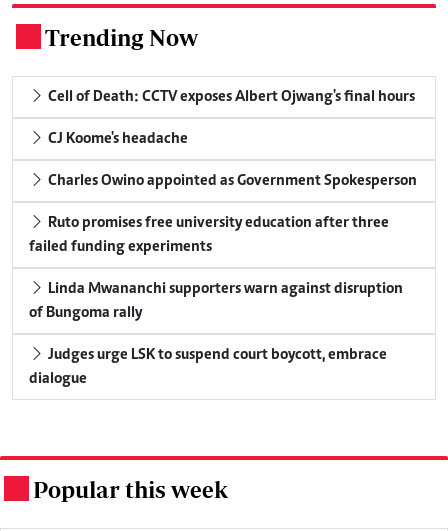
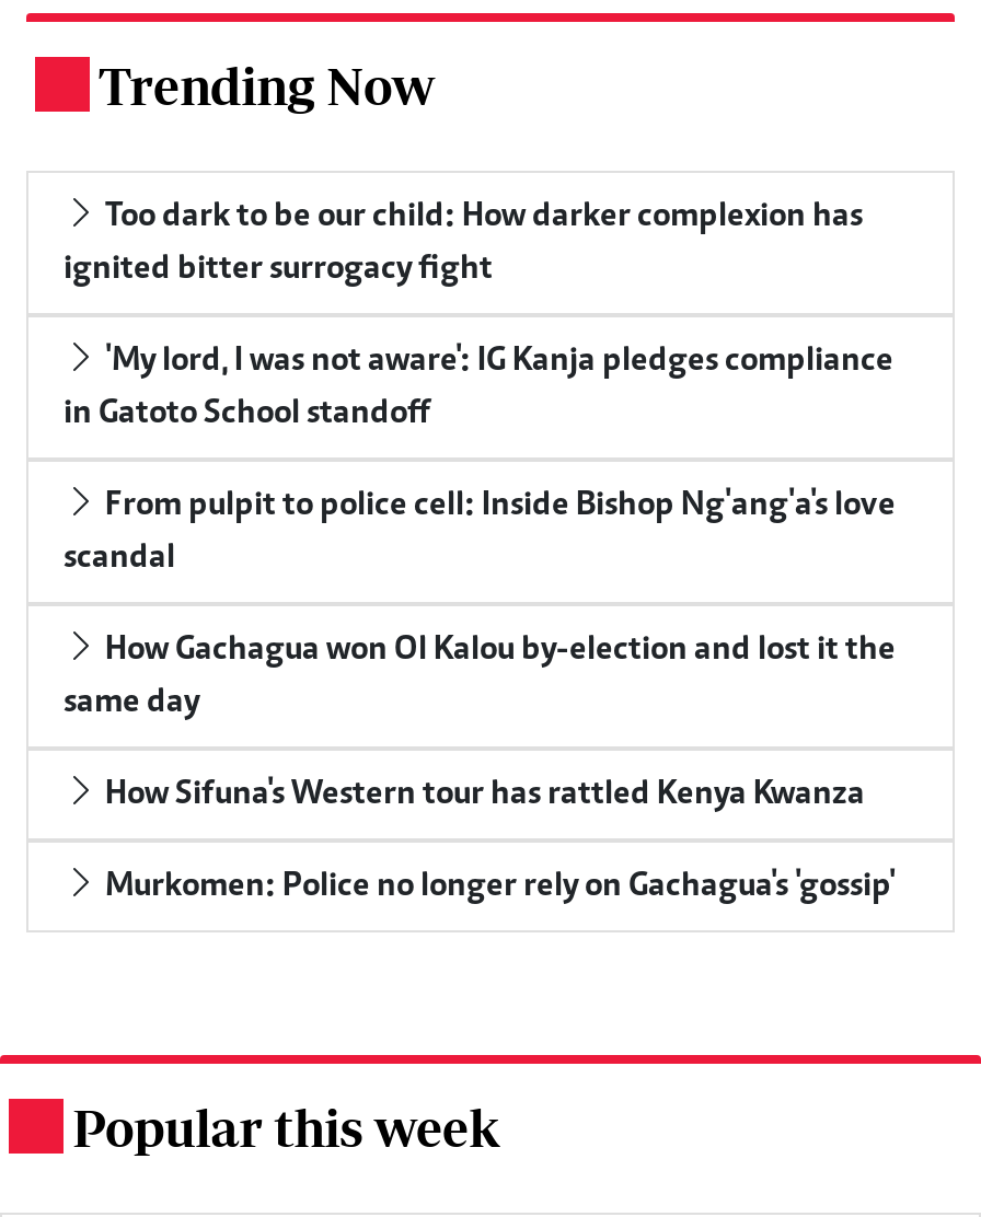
- Cell of Death: CCTV exposes Albert Ojwang's final hours
- CJ Koome's headache
- Charles Owino appointed as Government Spokesperson
- Ruto promises free university education after three
- failed funding experiments
- Linda Mwananchi supporters warn against disruption
- of Bungoma rally
- Judges urge LSK to suspend court boycott, embrace
- dialogue
+ Too dark to be our child: How darker complexion has
+ ignited bitter surrogacy fight
+ 'My lord, I was not aware': IG Kanja pledges compliance
+ in Gatoto School standoff
+ From pulpit to police cell: Inside Bishop Ng'ang'a's love
+ scandal
+ How Gachagua won Ol Kalou by-election and lost it the
+ same day
+ How Sifuna's Western tour has rattled Kenya Kwanza
+ Murkomen: Police no longer rely on Gachagua's 'gossip'
